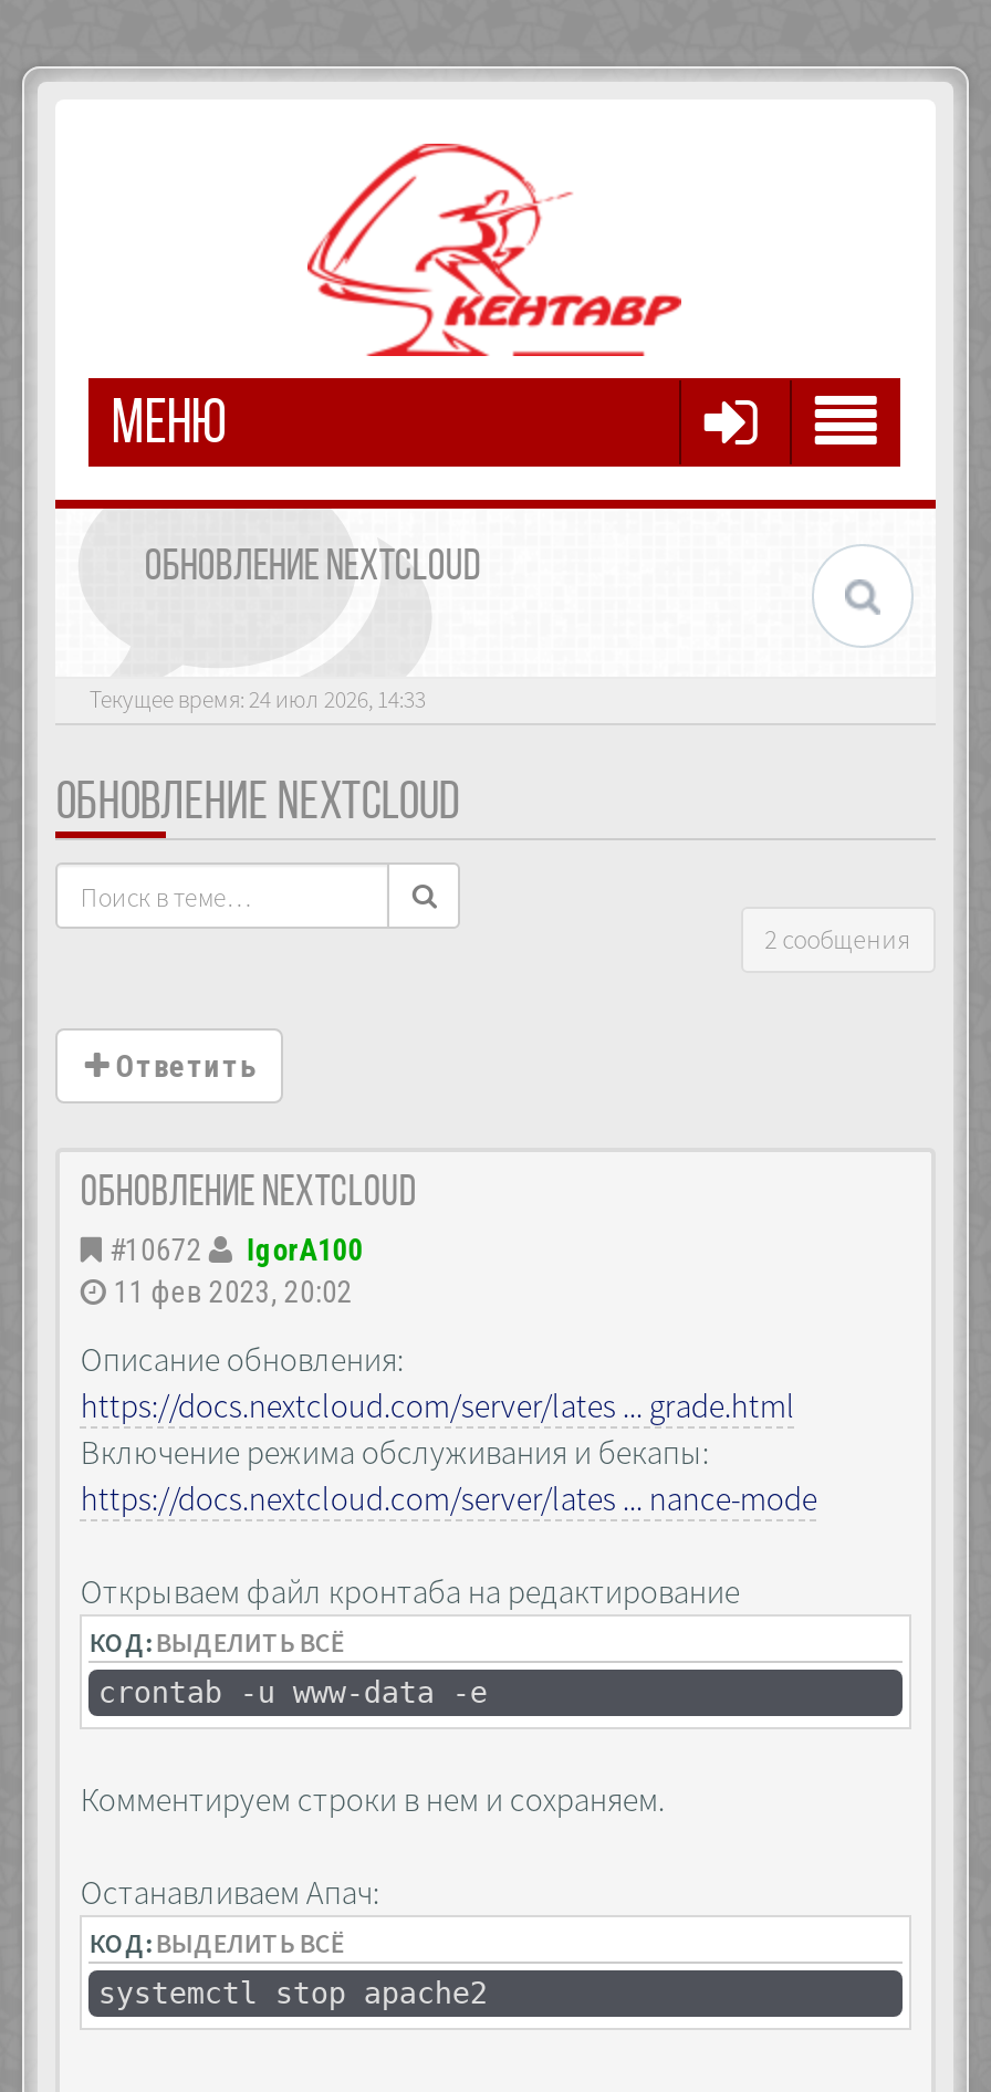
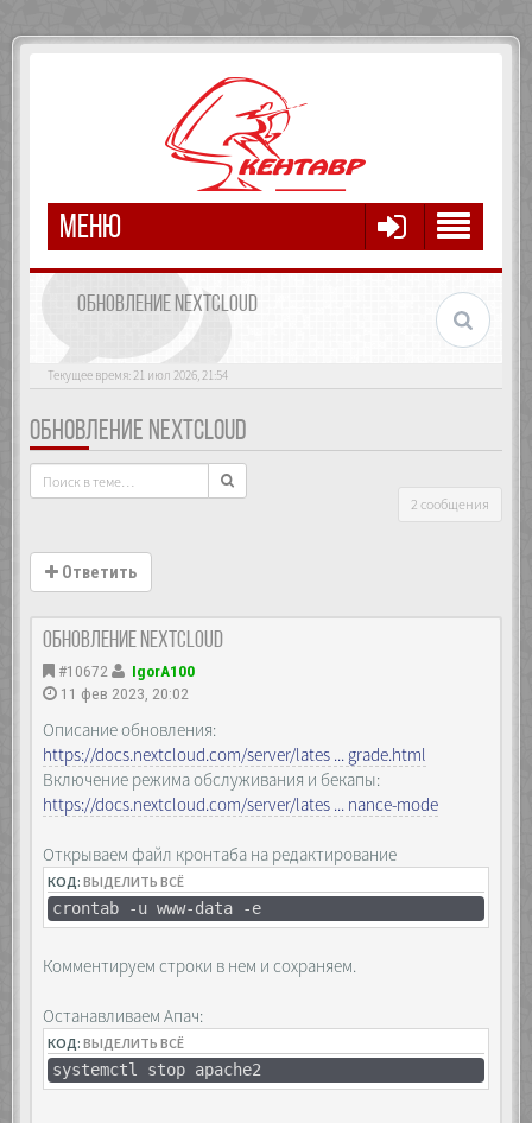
- Текущее время: 24 июл 2026, 14:33
+ Текущее время: 21 июл 2026, 21:54
